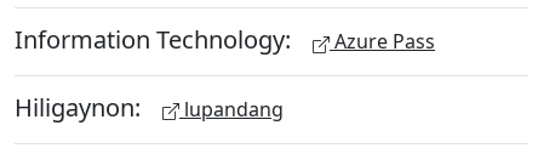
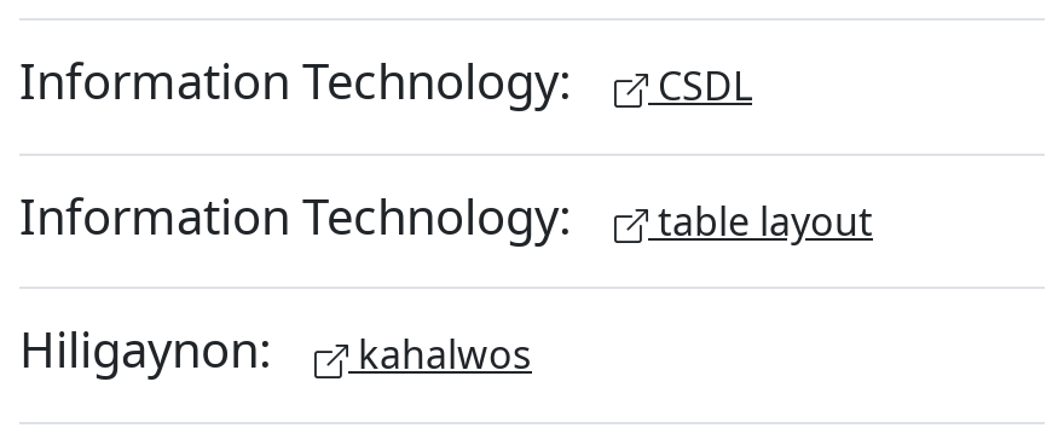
- Azure Pass
+ CSDL
+ Information Technology:
+ table layout

- lupandang
+ kahalwos
